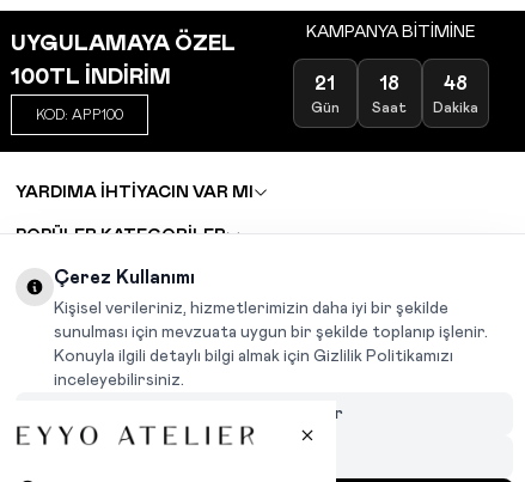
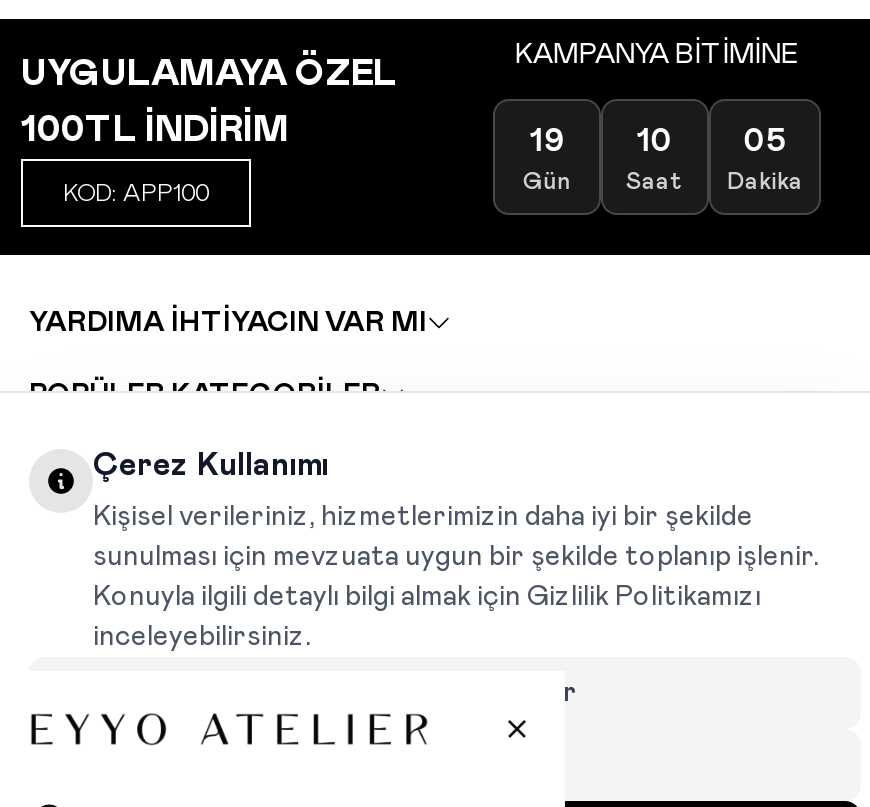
- 21
+ 19

- 18
+ 10

- 48
+ 05
